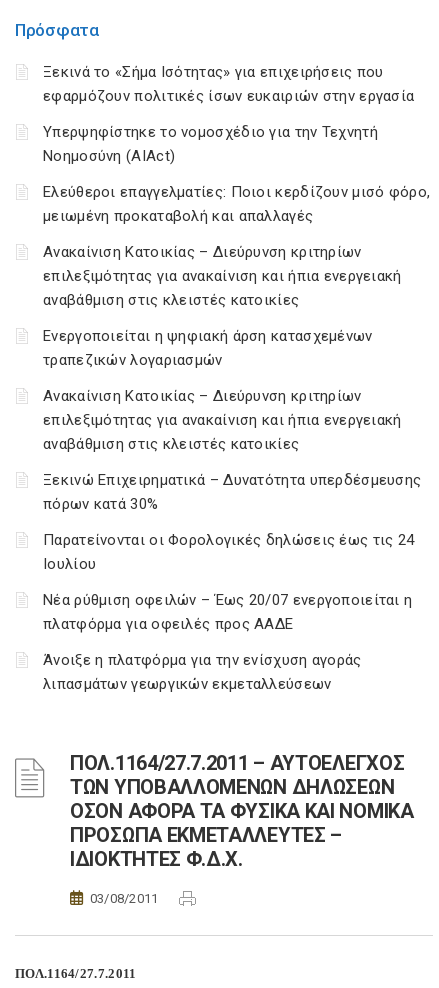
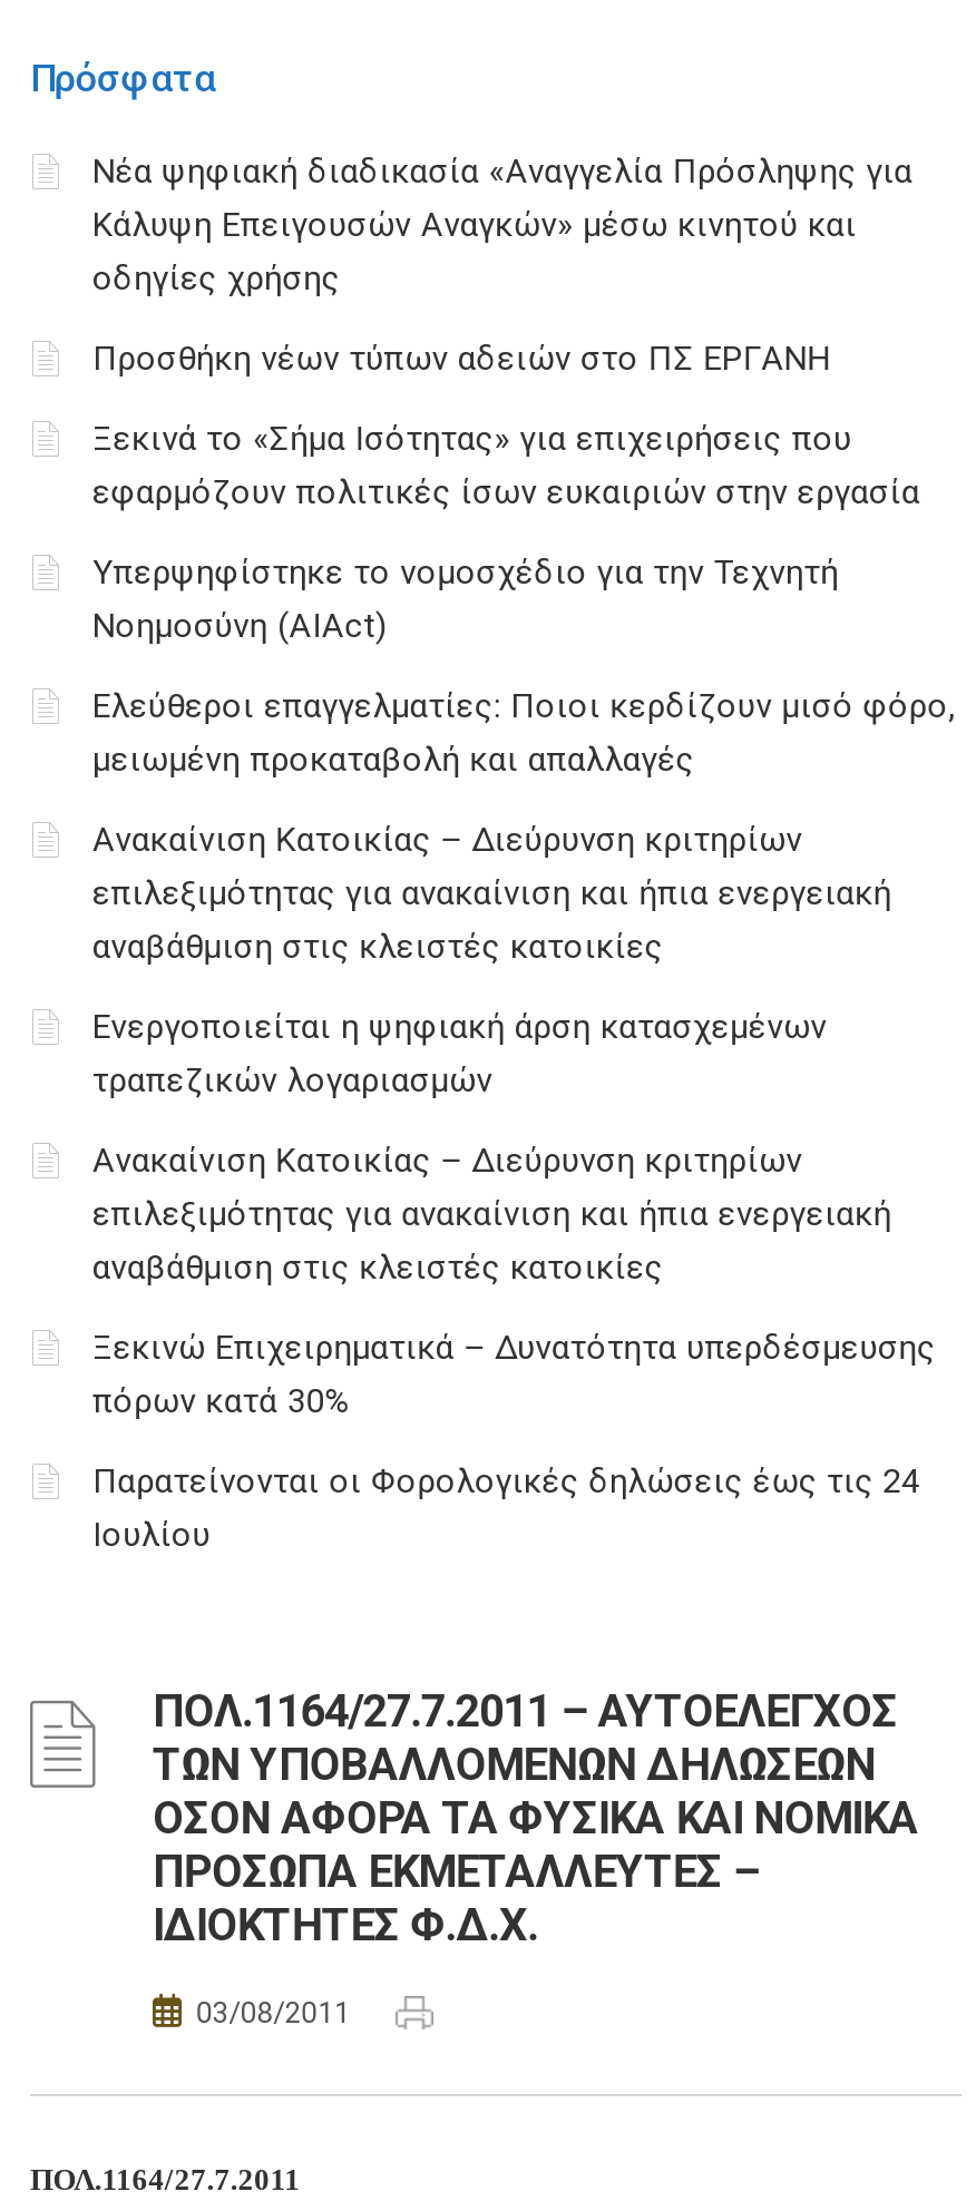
+ Νέα ψηφιακή διαδικασία «Αναγγελία Πρόσληψης για
+ Κάλυψη Επειγουσών Αναγκών» μέσω κινητού και
+ οδηγίες χρήσης
+ Προσθήκη νέων τύπων αδειών στο ΠΣ ΕΡΓΑΝΗ

moved down: Ξεκινά το «Σήμα Ισότητας» για επιχειρήσεις που | εφαρμόζουν πολιτικές ίσων ευκαιριών στην εργασία | Υπερψηφίστηκε το νομοσχέδιο για την Τεχνητή | ... | Παρατείνονται οι Φορολογικές δηλώσεις έως τις 24 | Ιουλίου

- Νέα ρύθμιση οφειλών – Έως 20/07 ενεργοποιείται η
- πλατφόρμα για οφειλές προς ΑΑΔΕ
- Άνοιξε η πλατφόρμα για την ενίσχυση αγοράς
- λιπασμάτων γεωργικών εκμεταλλεύσεων
